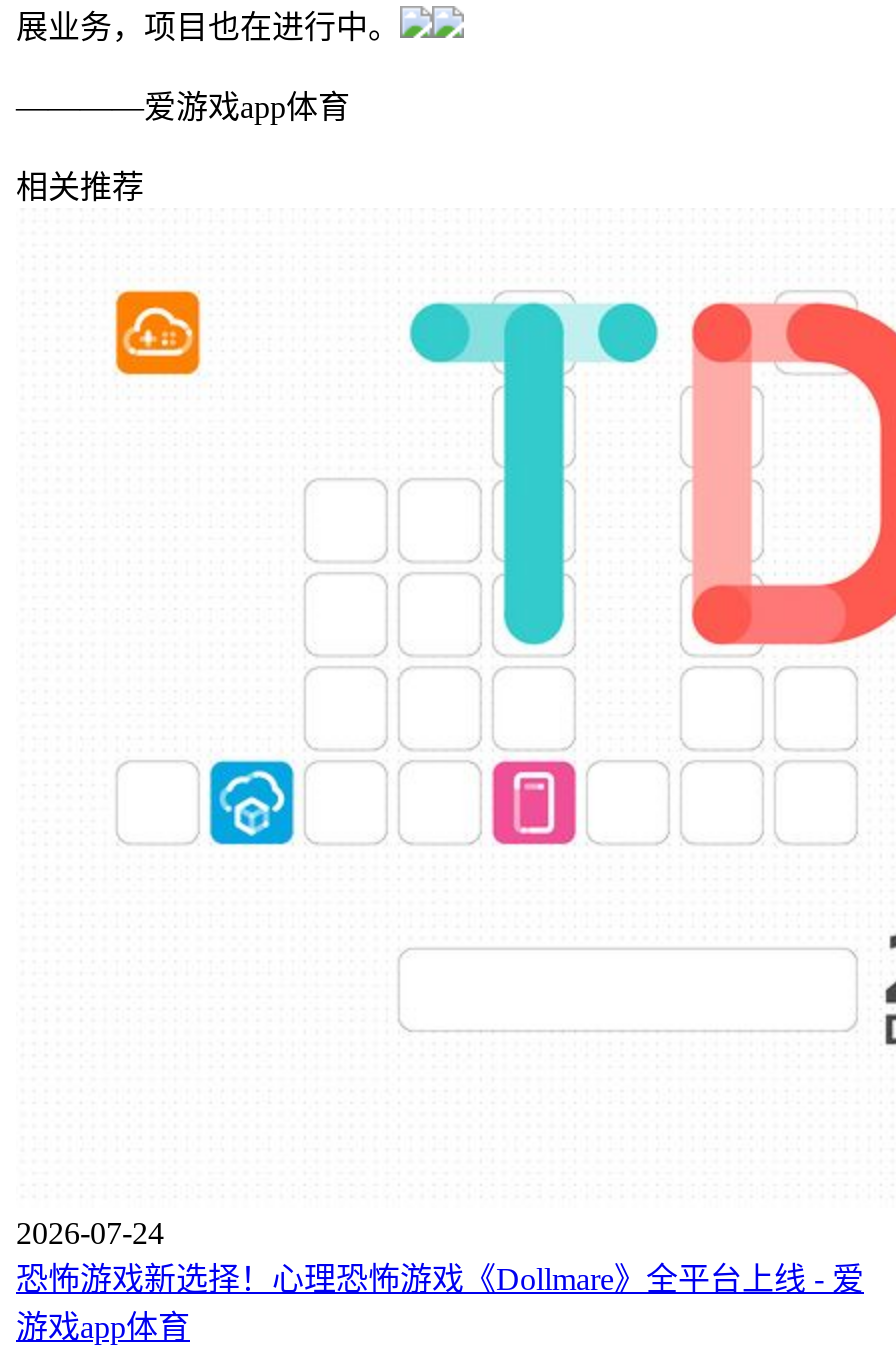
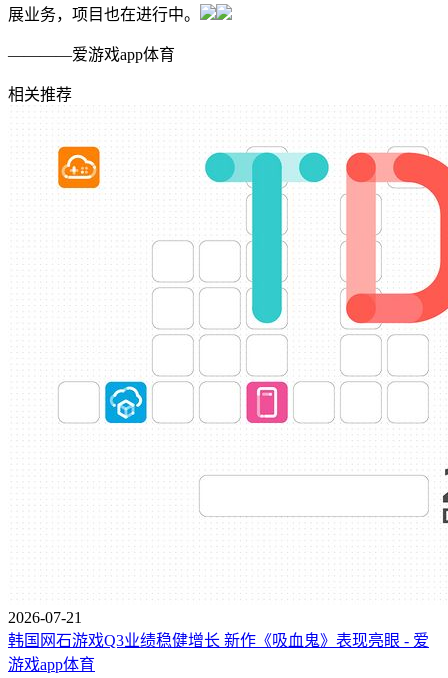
- 2026-07-24
- 恐怖游戏新选择！心理恐怖游戏《Dollmare》全平台上线 - 爱
+ 2026-07-21
+ 韩国网石游戏Q3业绩稳健增长 新作《吸血鬼》表现亮眼 - 爱
